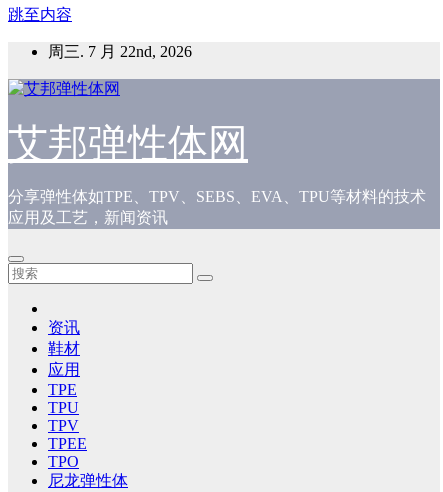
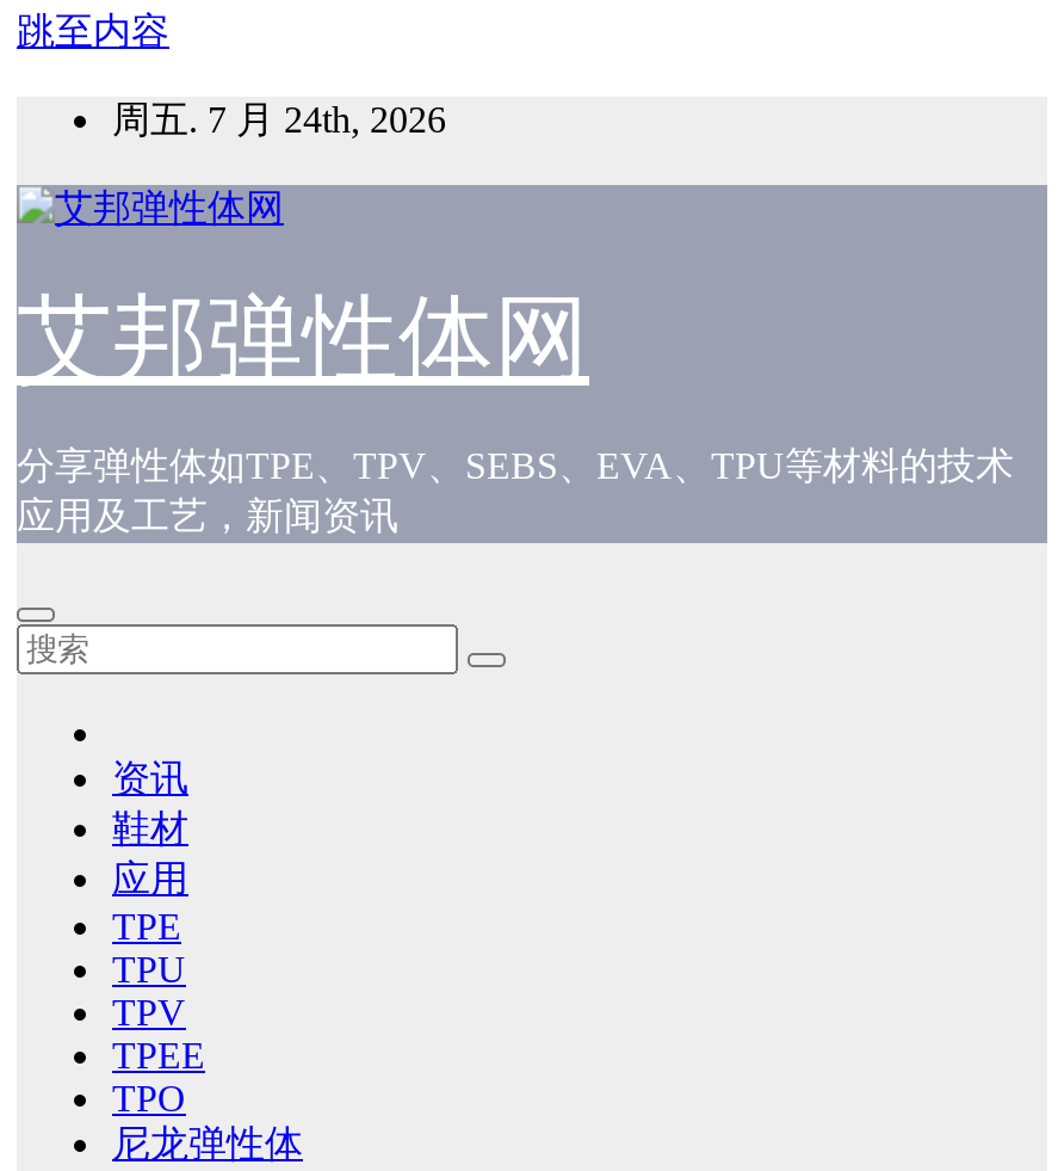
- 周三. 7 月 22nd, 2026
+ 周五. 7 月 24th, 2026
